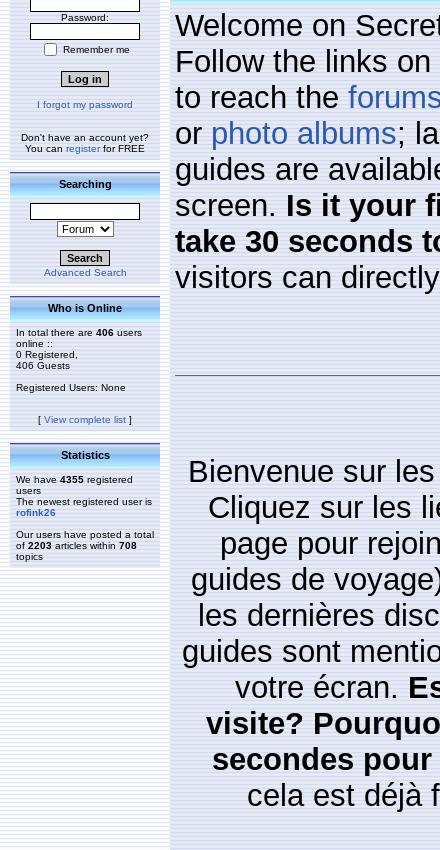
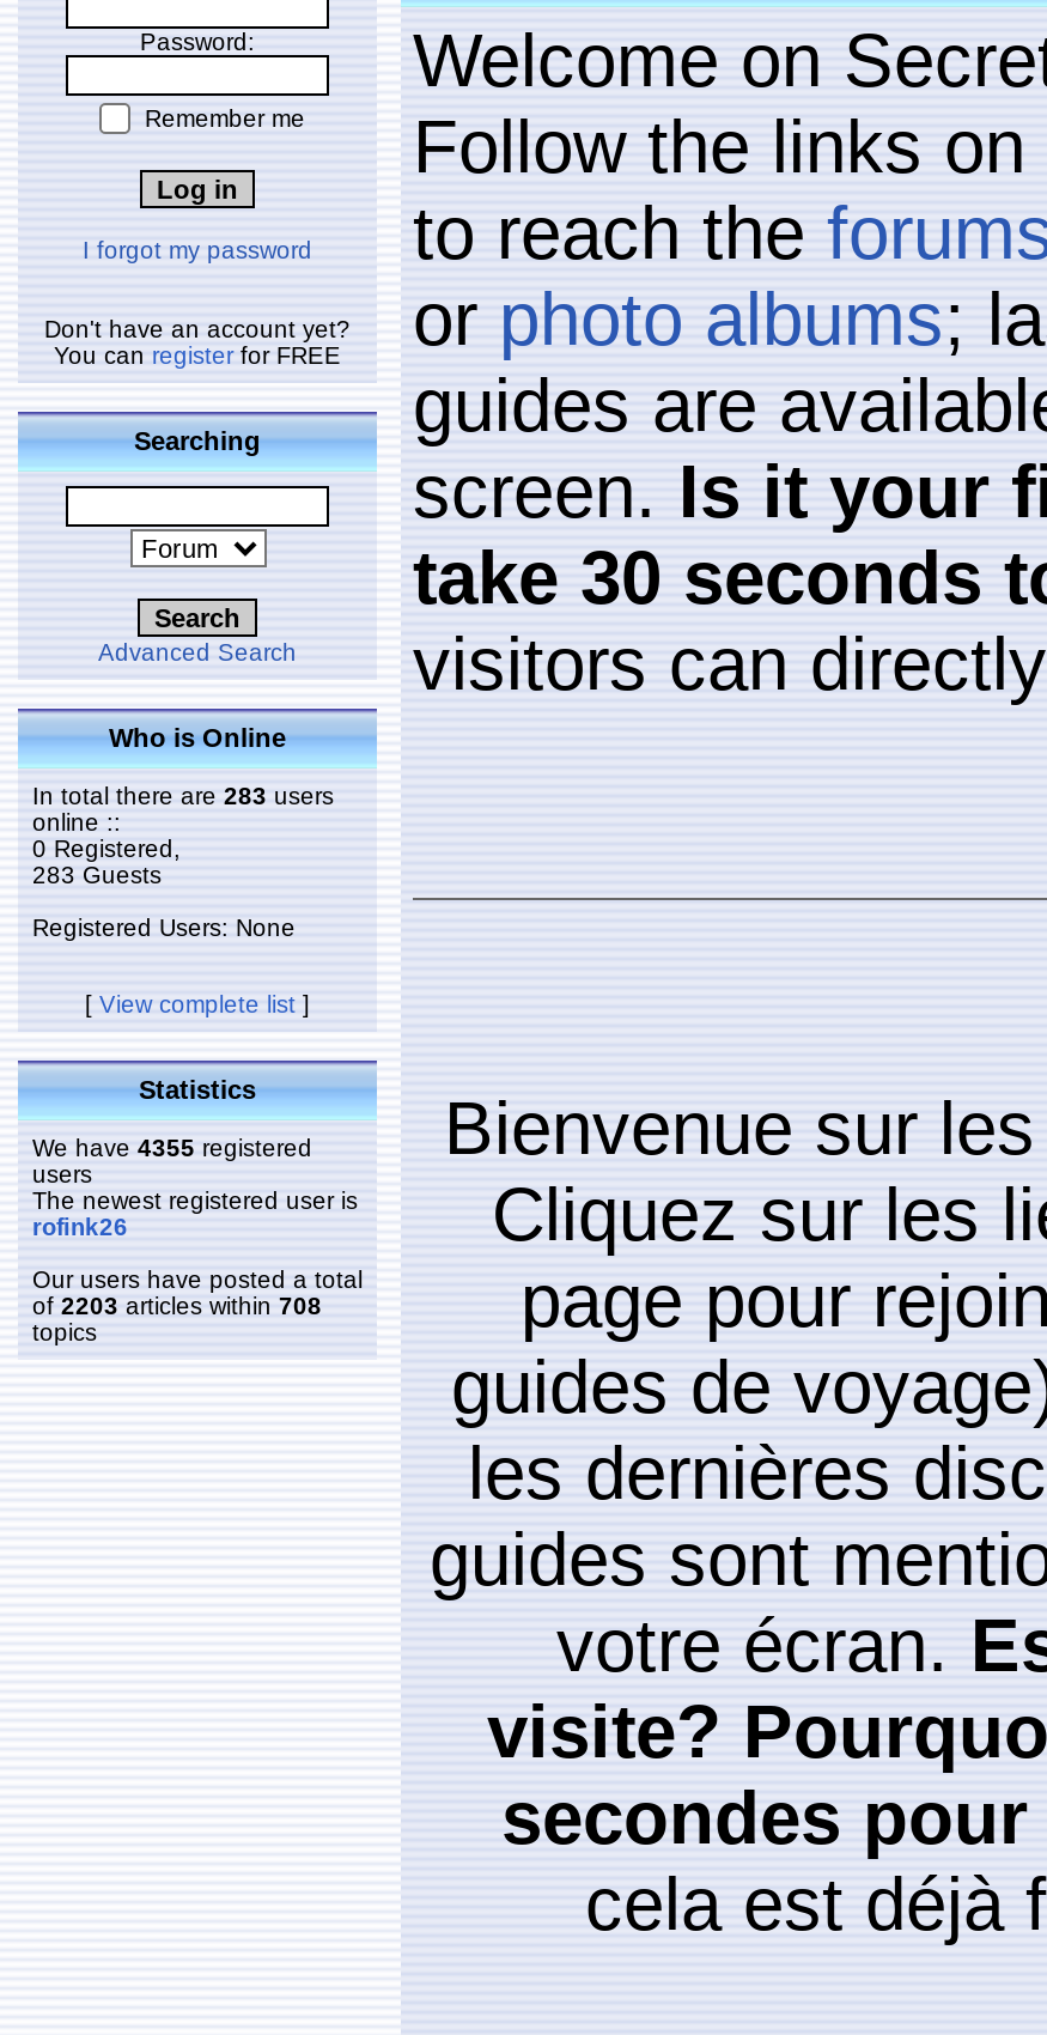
- In total there are 406 users
+ In total there are 283 users

- 406 Guests
+ 283 Guests
